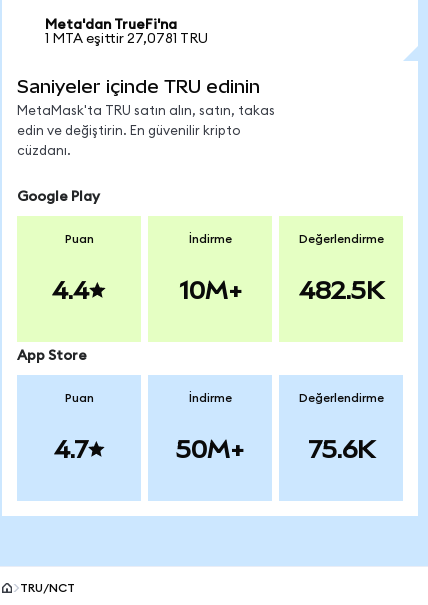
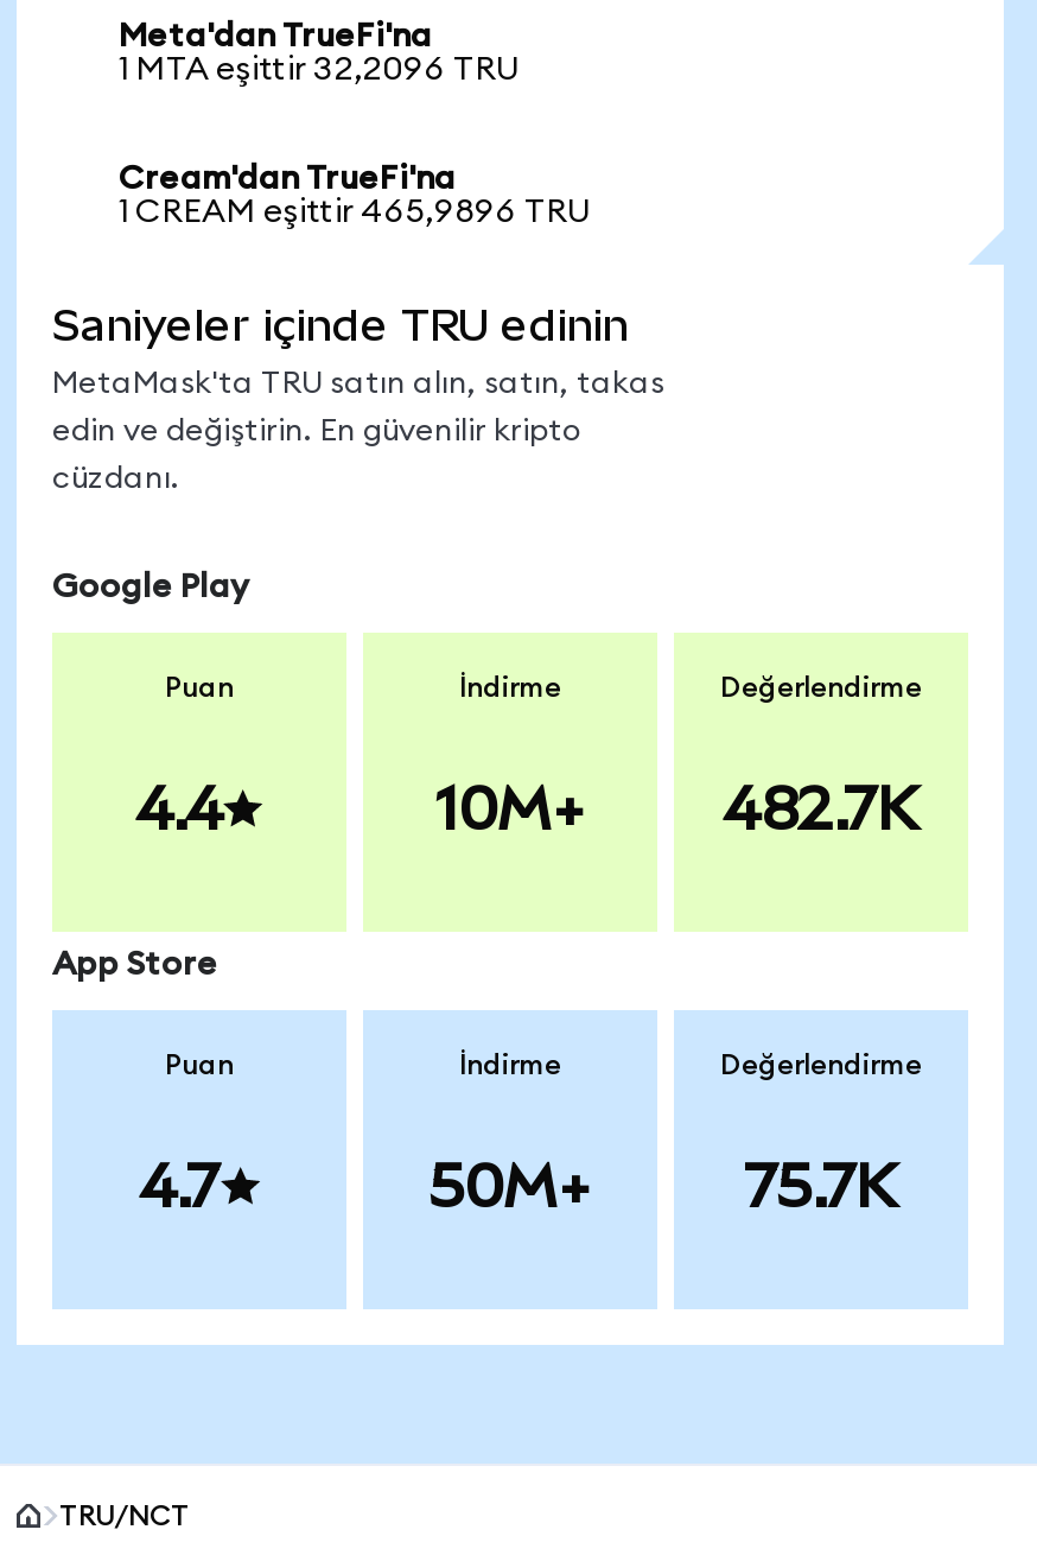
- 1 MTA eşittir 27,0781 TRU
+ 1 MTA eşittir 32,2096 TRU
+ Cream'dan TrueFi'na
+ 1 CREAM eşittir 465,9896 TRU

- 482.5K
+ 482.7K

- 75.6K
+ 75.7K
